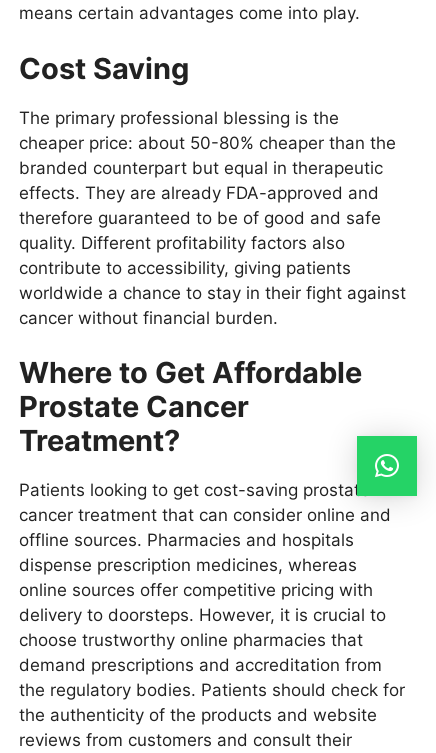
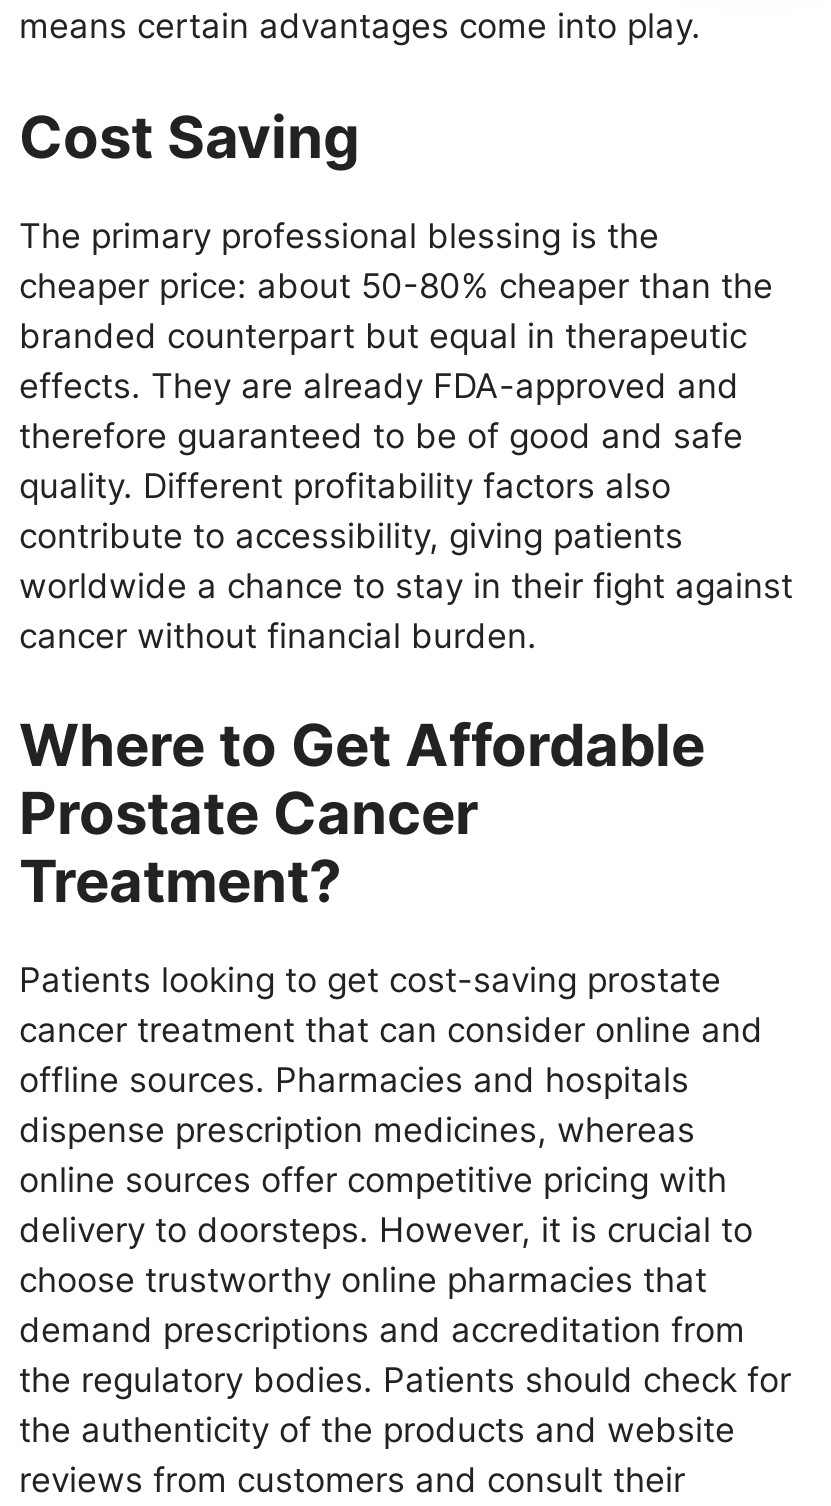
- [image]
